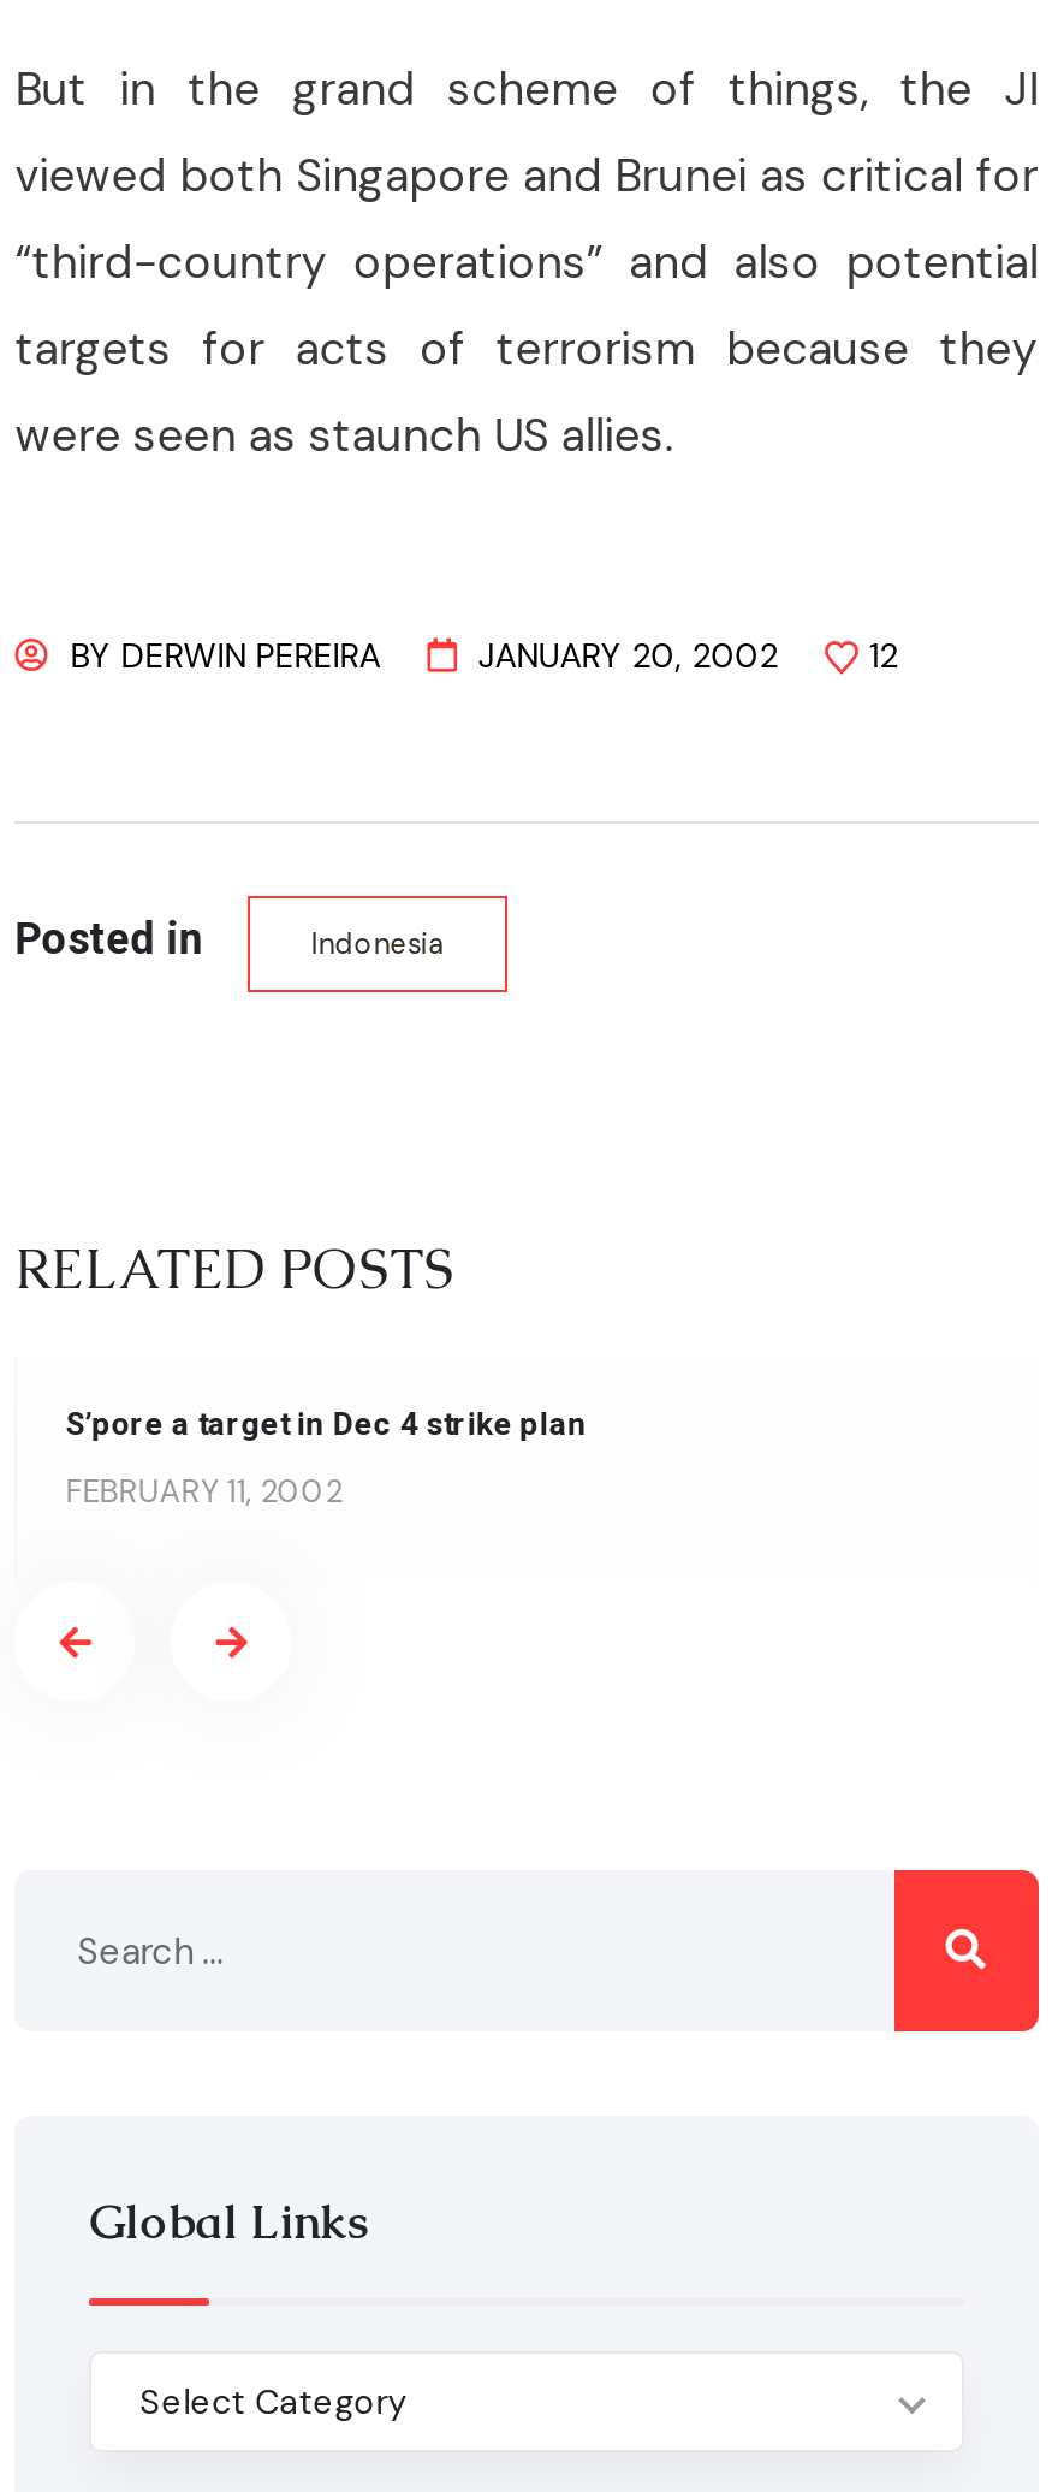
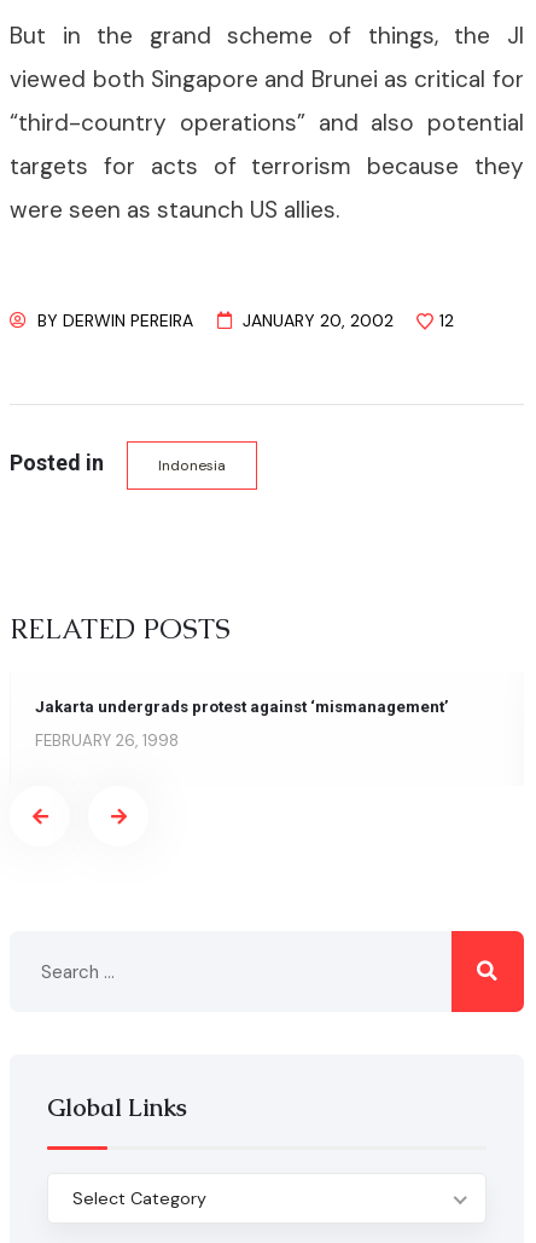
- S’pore a target in Dec 4 strike plan
+ Jakarta undergrads protest against ‘mismanagement’

- FEBRUARY 11, 2002
+ FEBRUARY 26, 1998
